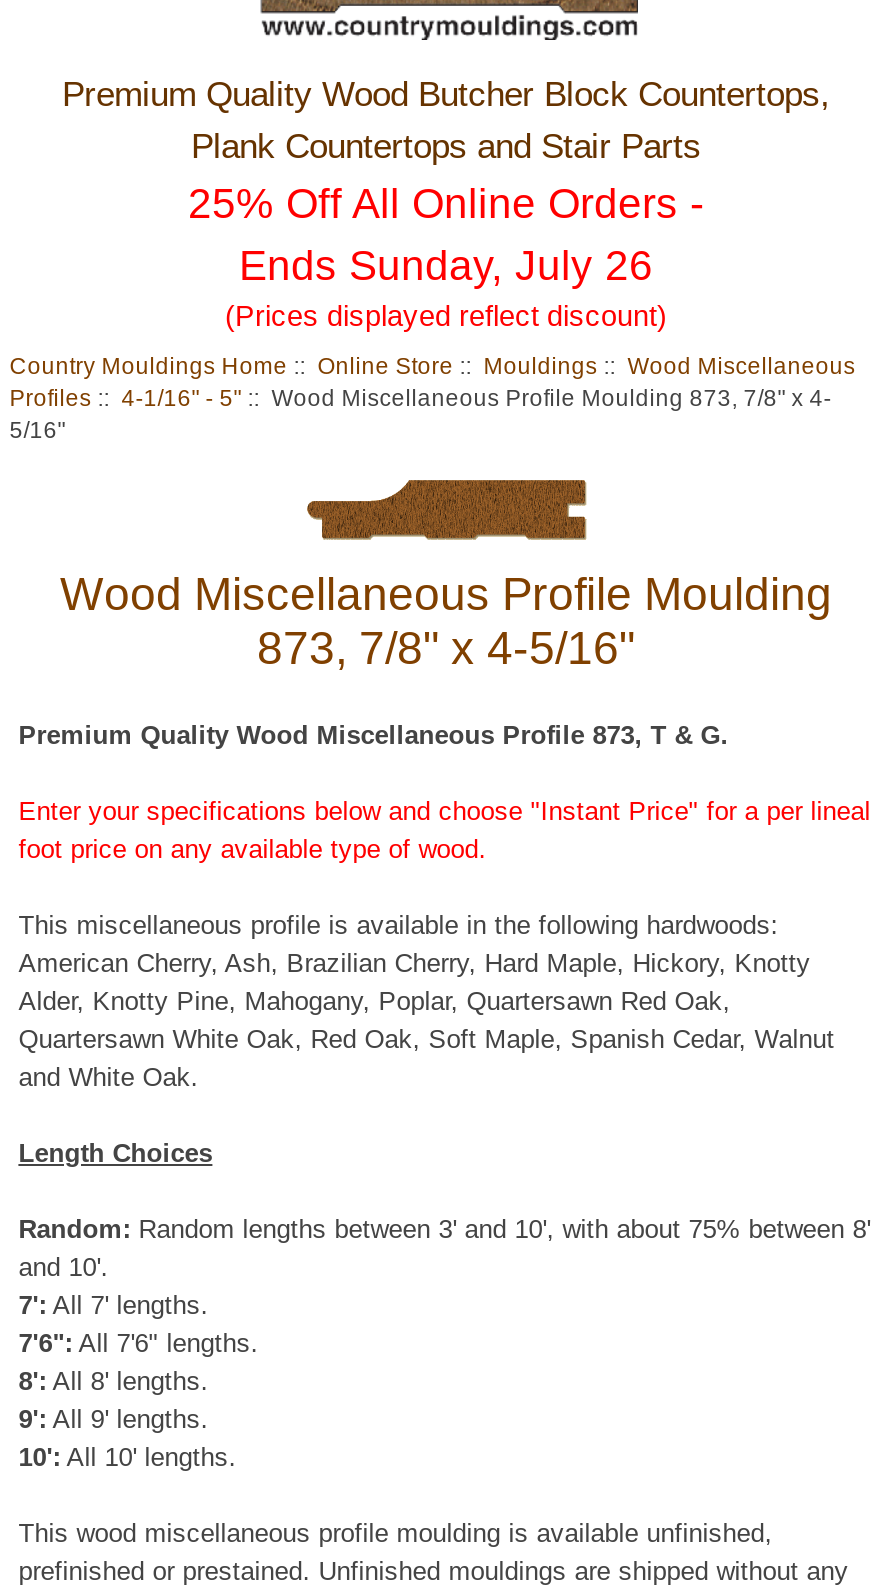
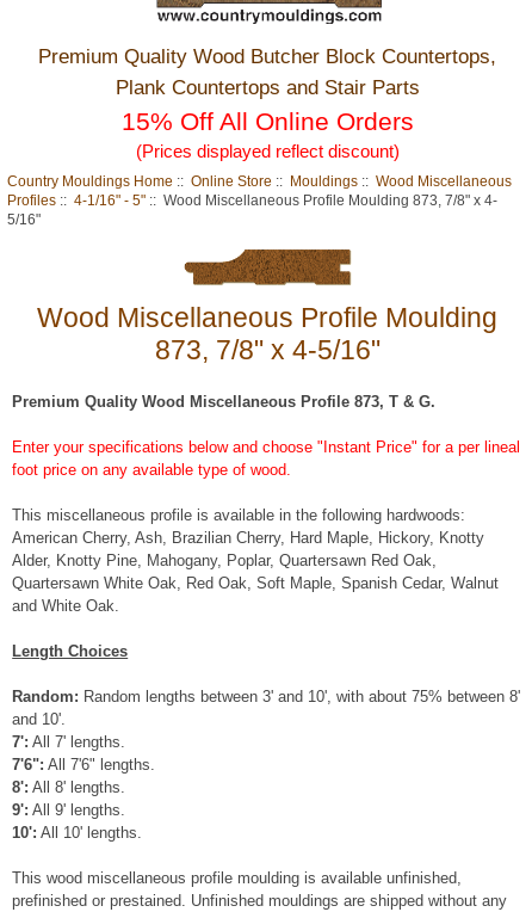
- 25% Off All Online Orders -
- Ends Sunday, July 26
+ 15% Off All Online Orders
